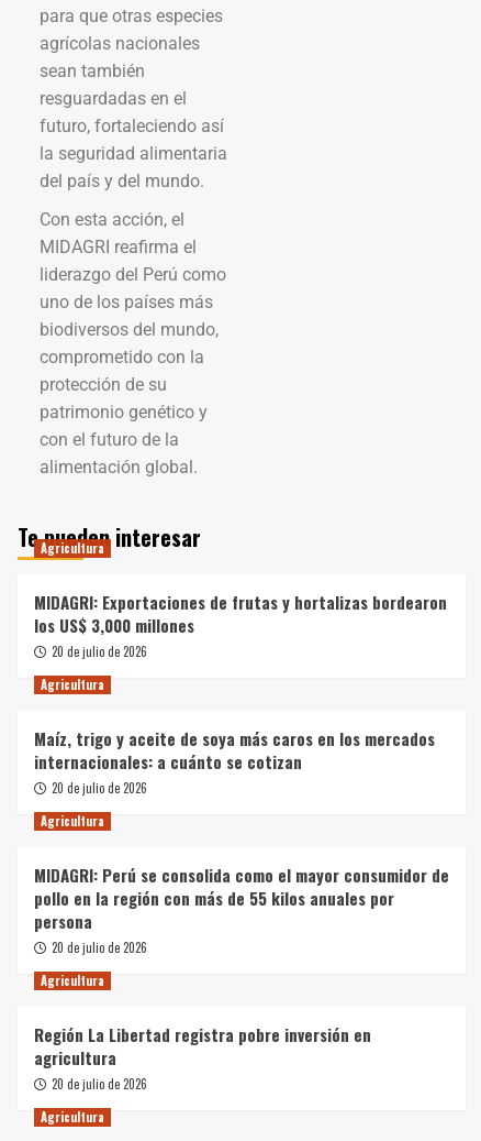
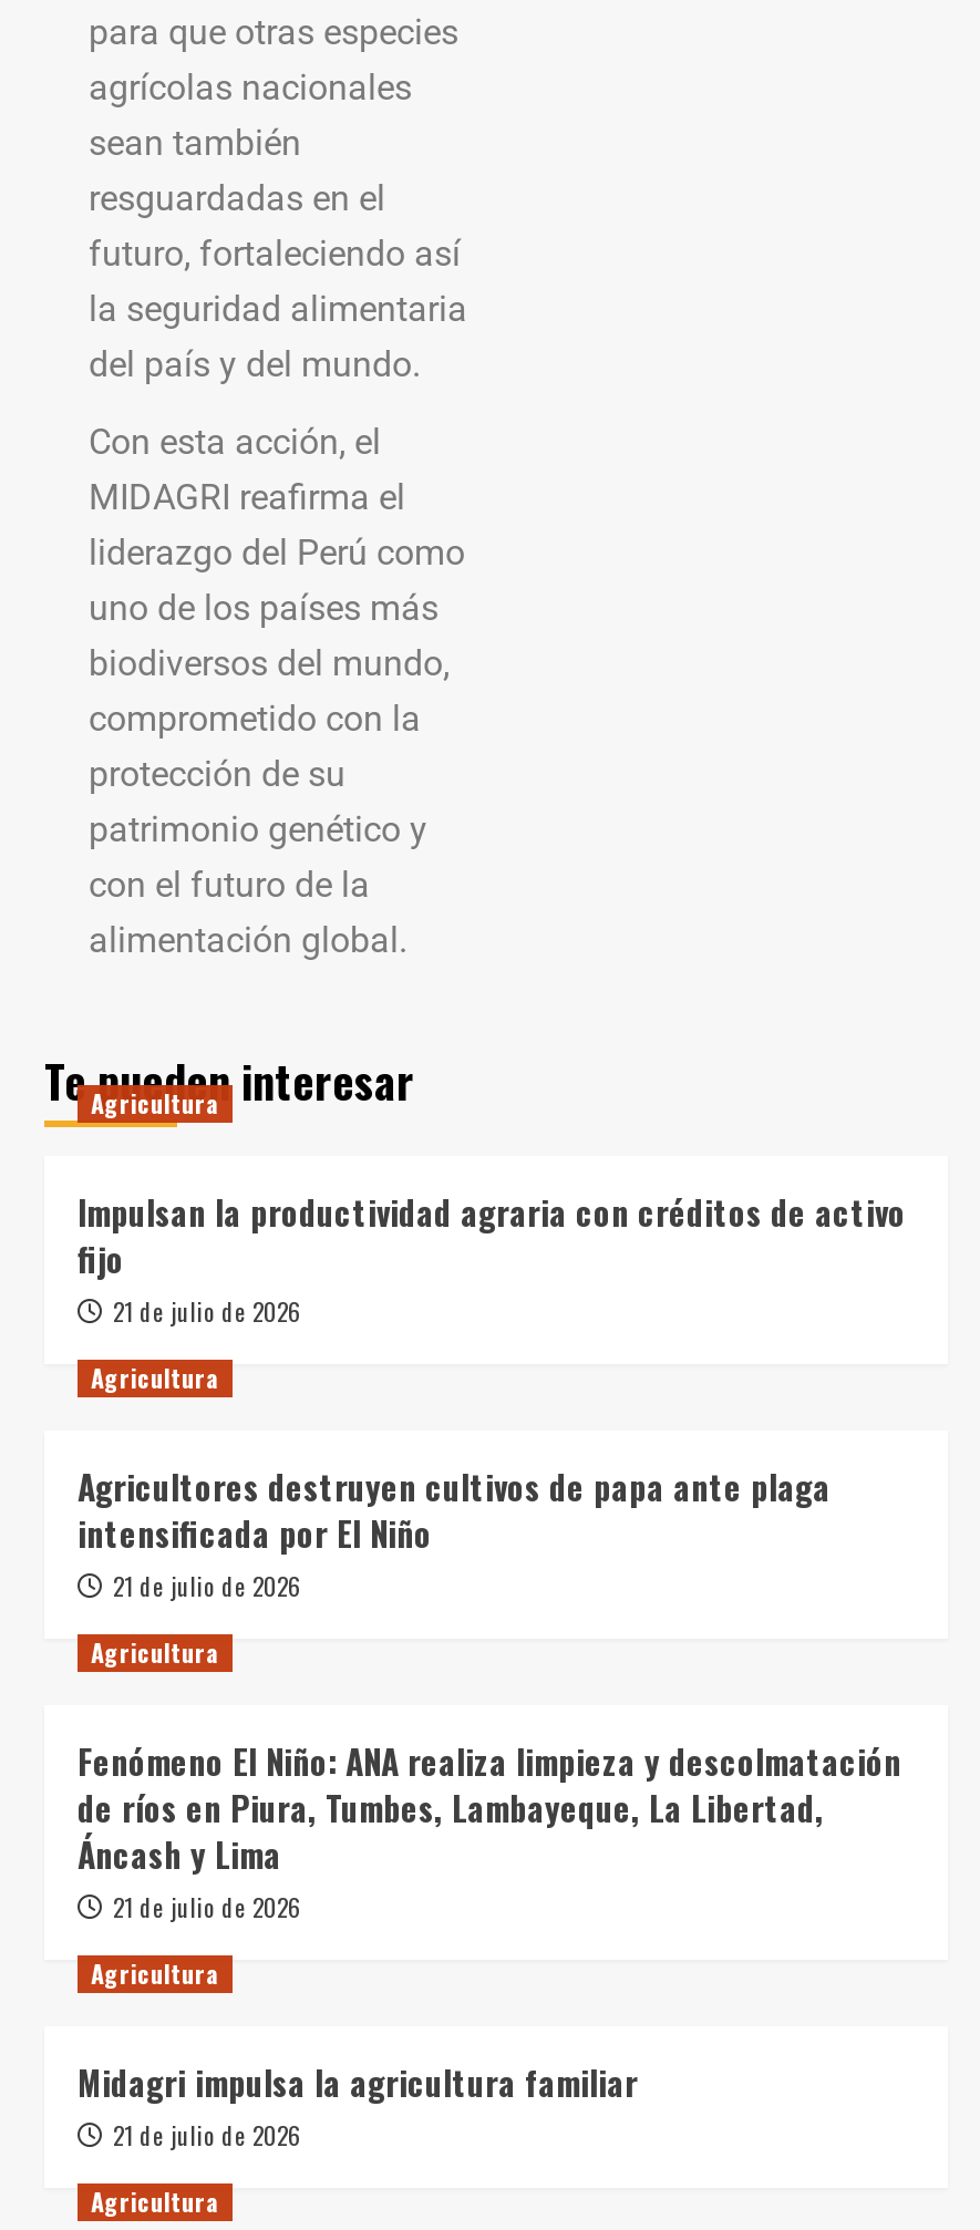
- MIDAGRI: Exportaciones de frutas y hortalizas bordearon
- los US$ 3,000 millones
- 20 de julio de 2026
+ Impulsan la productividad agraria con créditos de activo
+ fijo
+ 21 de julio de 2026

- Maíz, trigo y aceite de soya más caros en los mercados
- internacionales: a cuánto se cotizan
- 20 de julio de 2026
+ Agricultores destruyen cultivos de papa ante plaga
+ intensificada por El Niño
+ 21 de julio de 2026

- MIDAGRI: Perú se consolida como el mayor consumidor de
- pollo en la región con más de 55 kilos anuales por
- persona
- 20 de julio de 2026
+ Fenómeno El Niño: ANA realiza limpieza y descolmatación
+ de ríos en Piura, Tumbes, Lambayeque, La Libertad,
+ Áncash y Lima
+ 21 de julio de 2026

- Región La Libertad registra pobre inversión en
- agricultura
- 20 de julio de 2026
+ Midagri impulsa la agricultura familiar
+ 21 de julio de 2026
